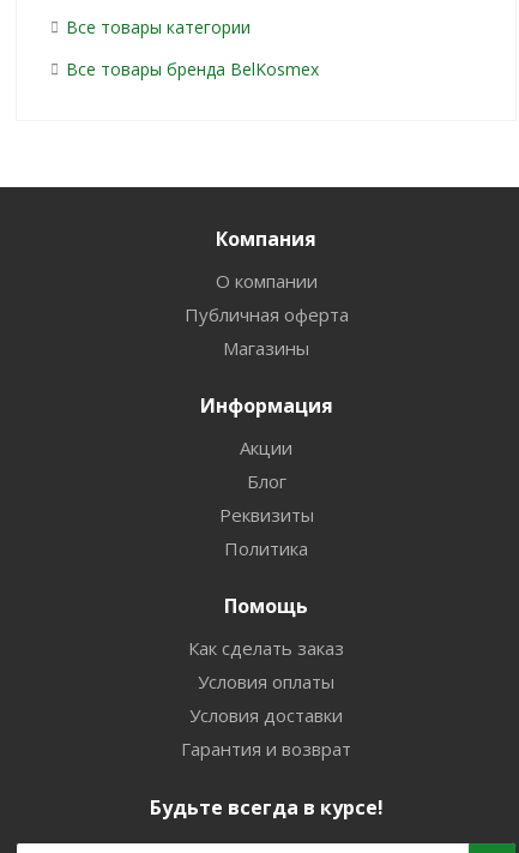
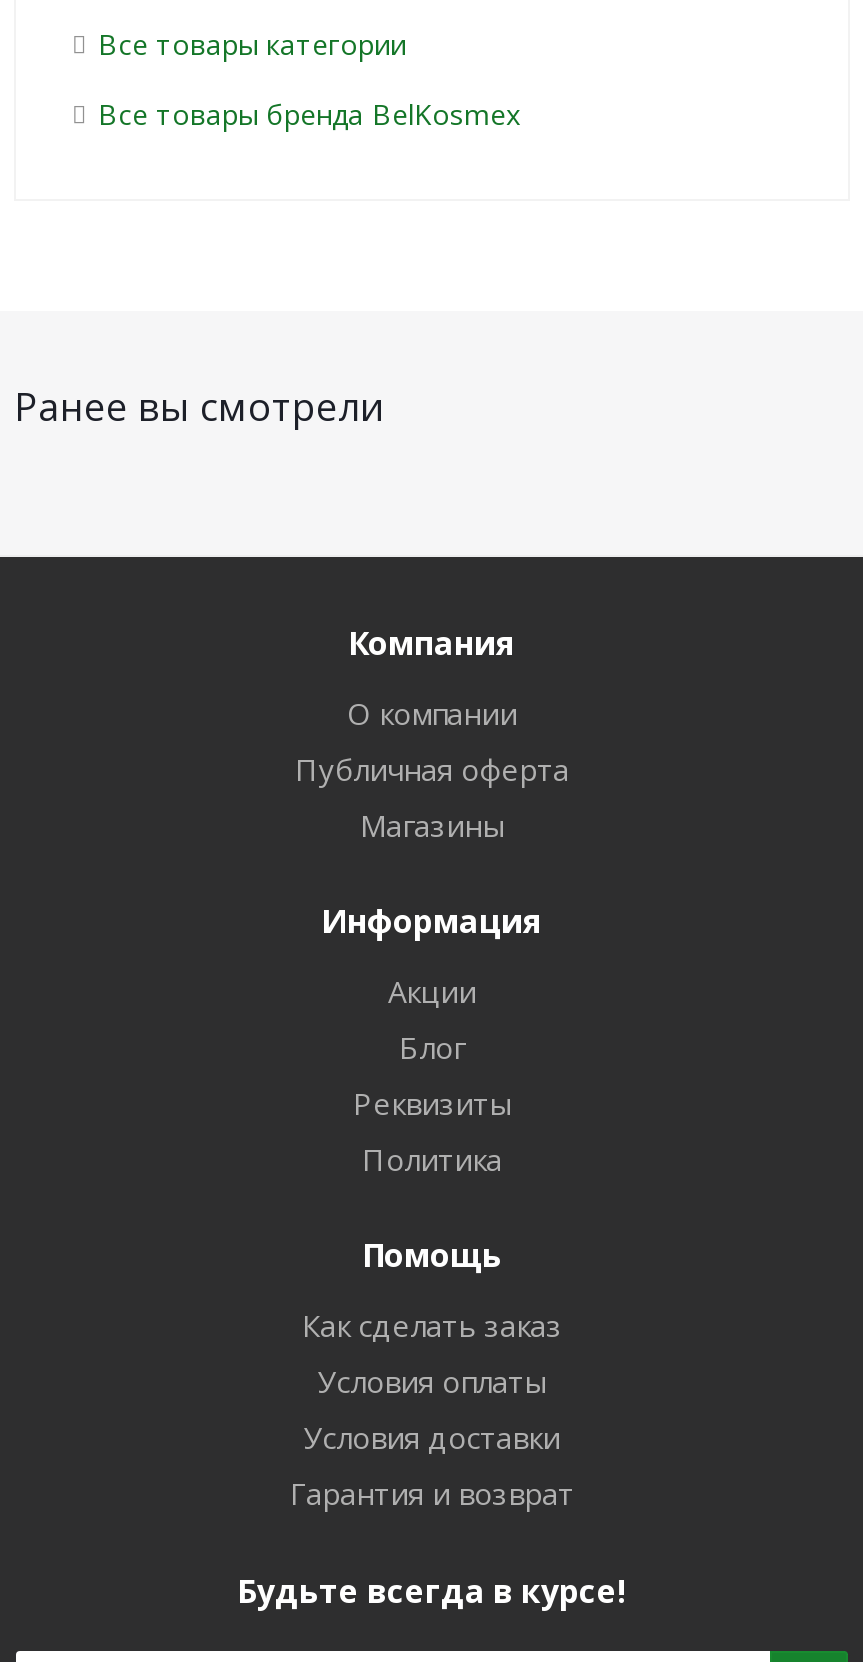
+ Ранее вы смотрели
